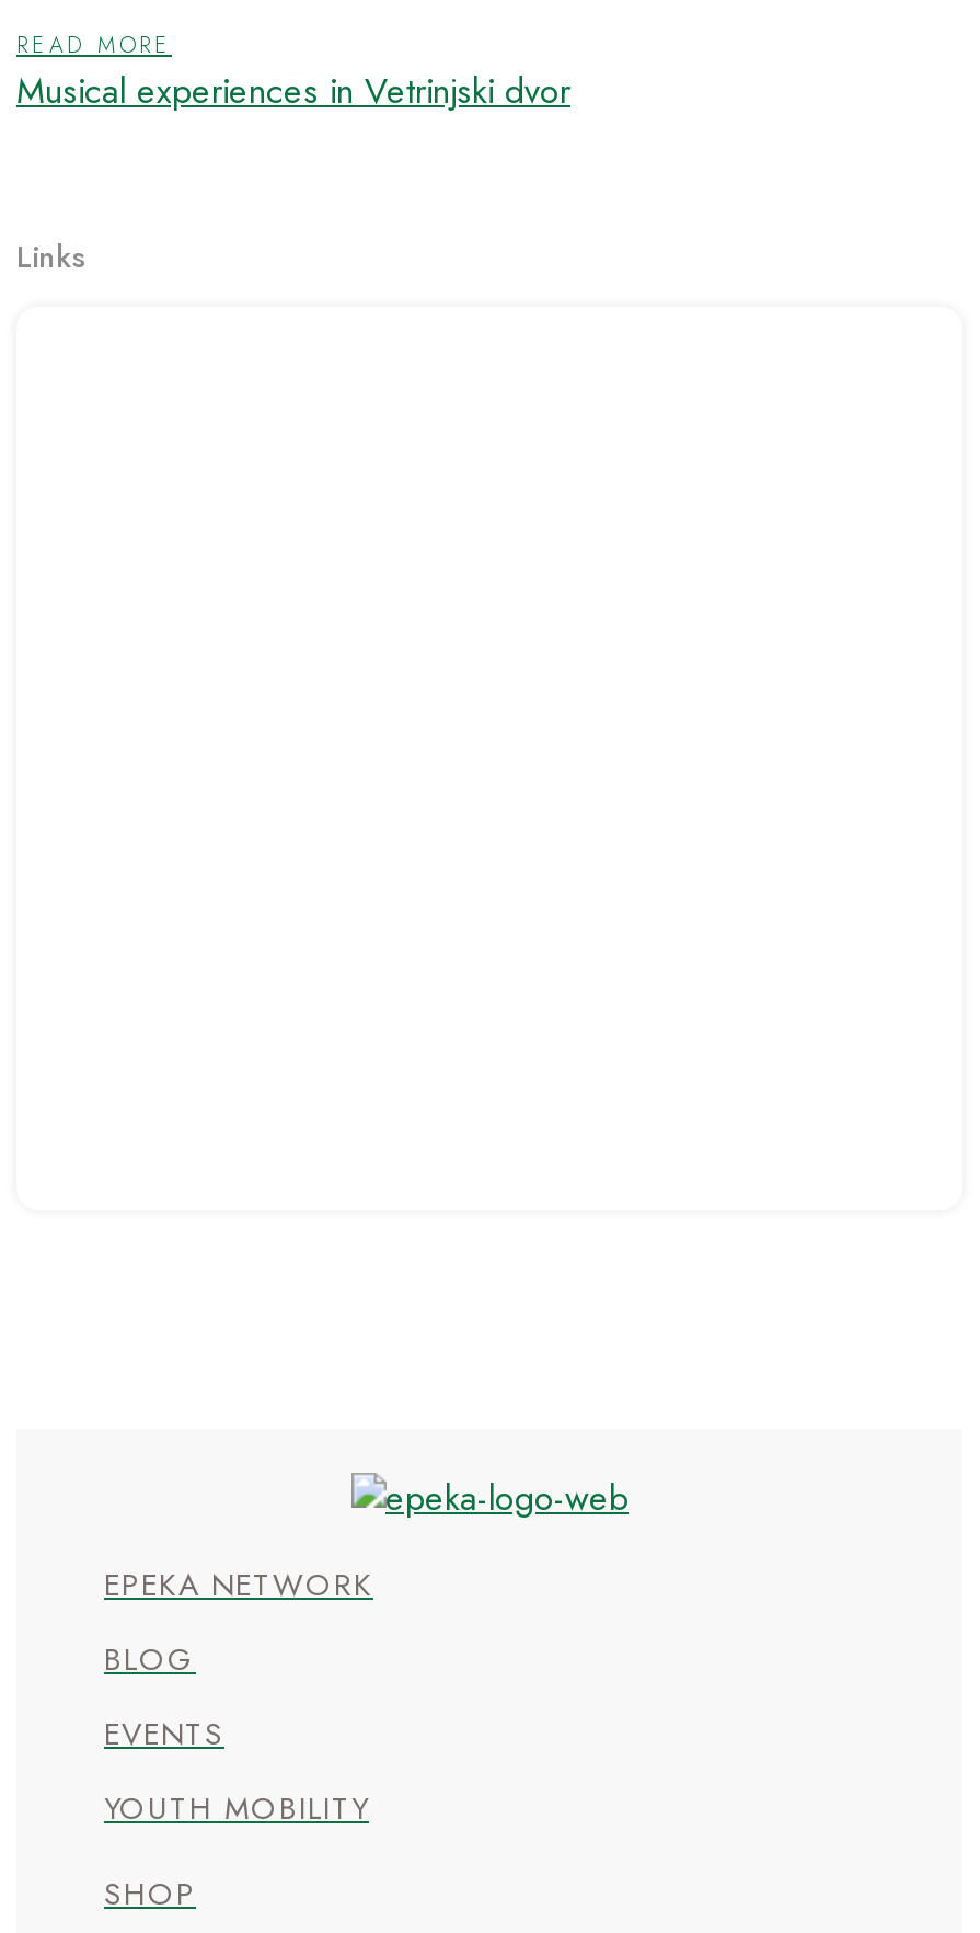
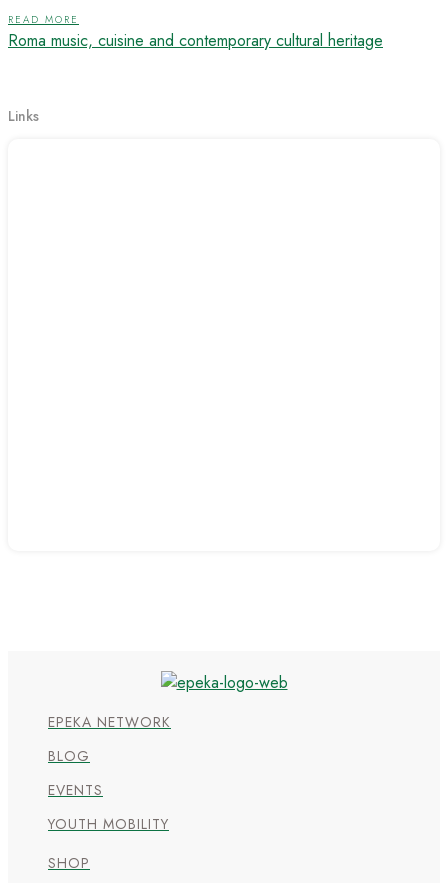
- Musical experiences in Vetrinjski dvor
+ Roma music, cuisine and contemporary cultural heritage
